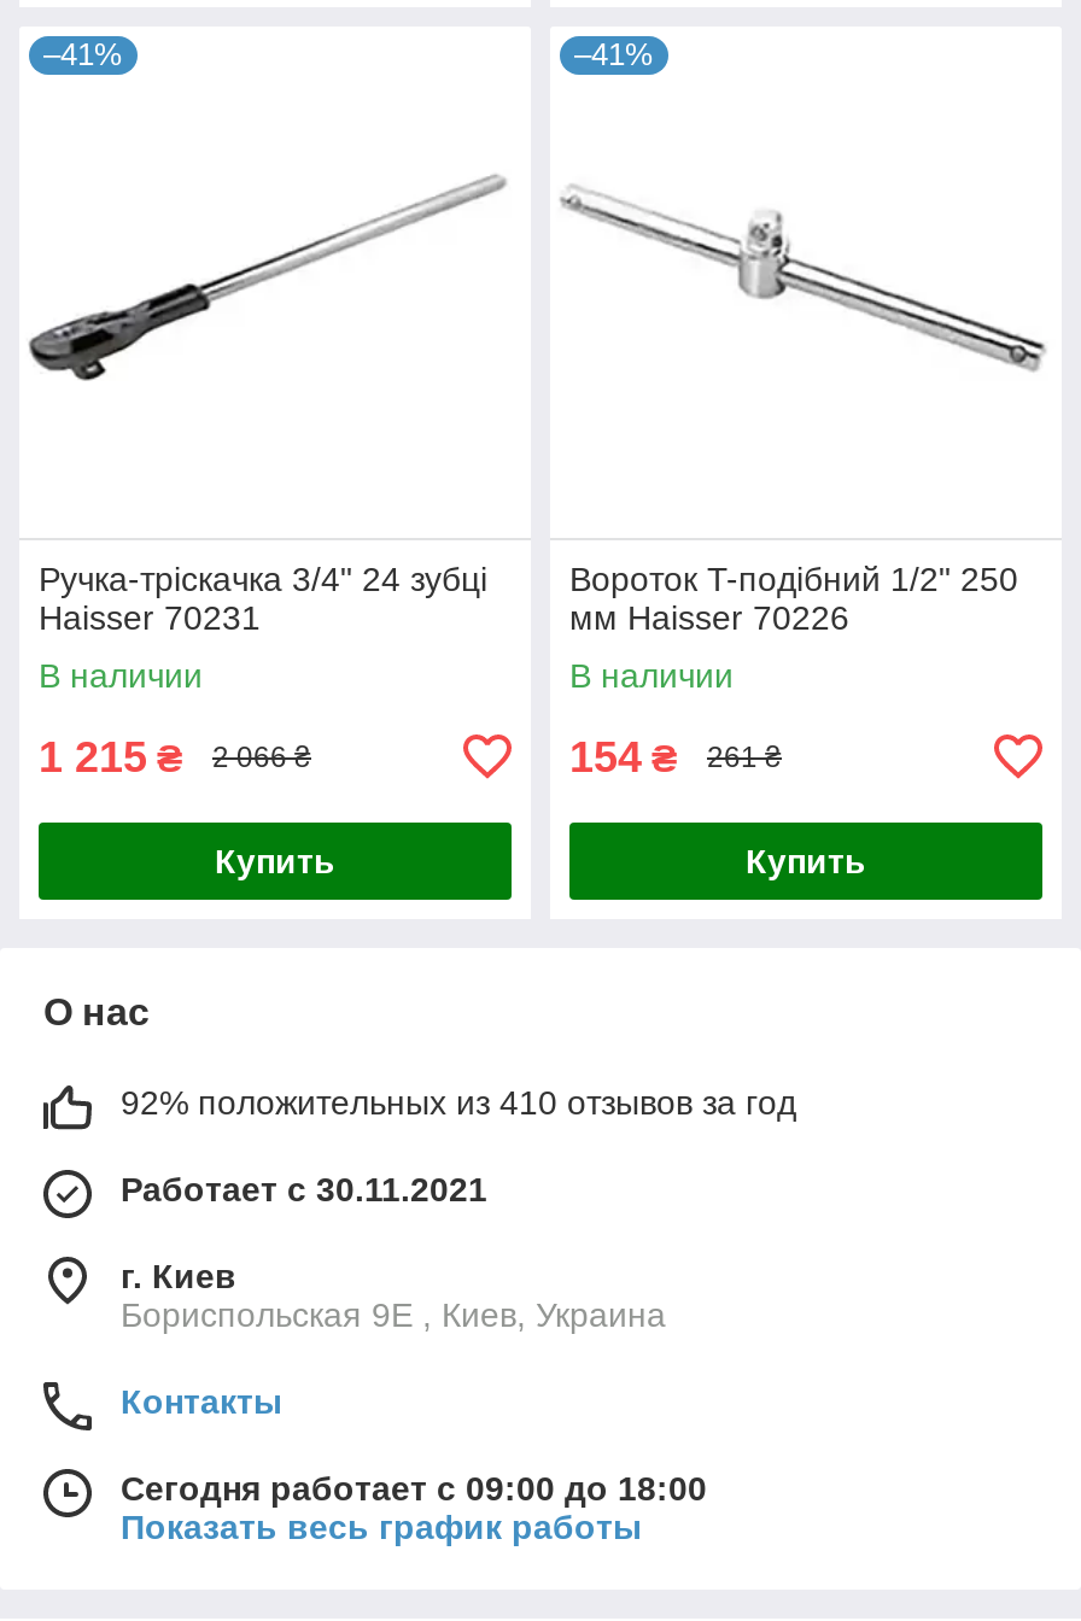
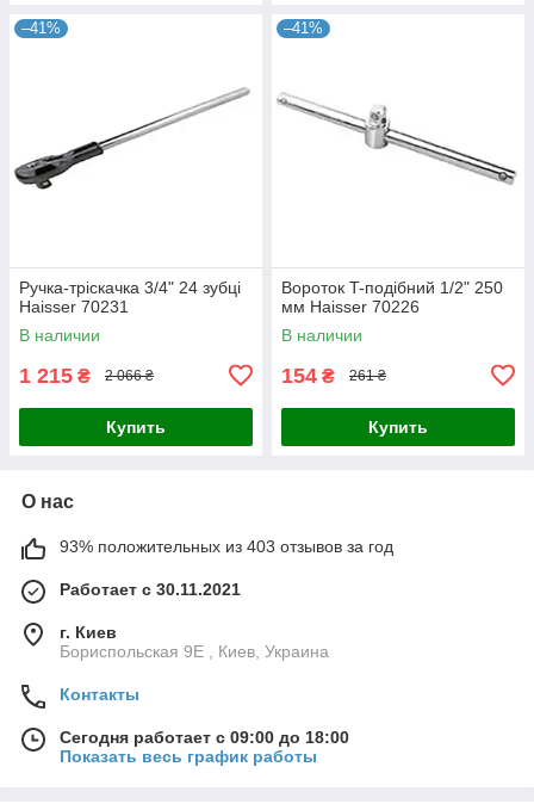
- 92% положительных из 410 отзывов за год
+ 93% положительных из 403 отзывов за год
